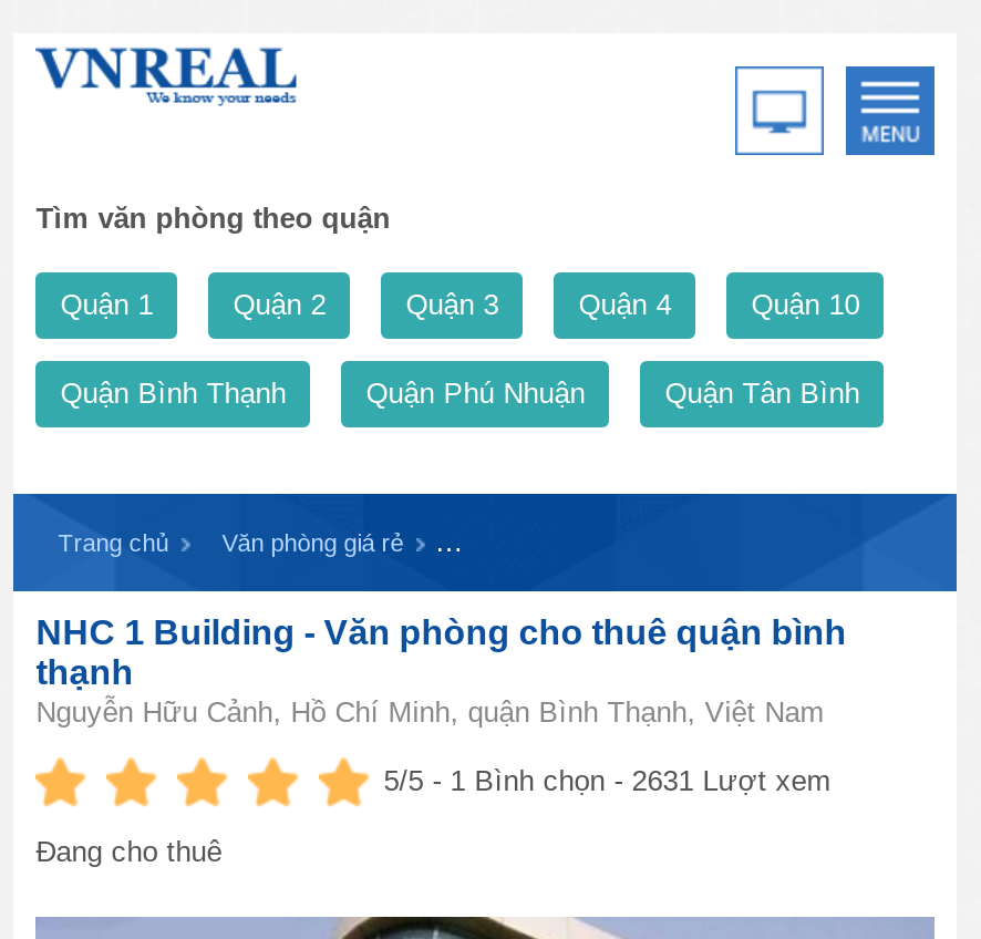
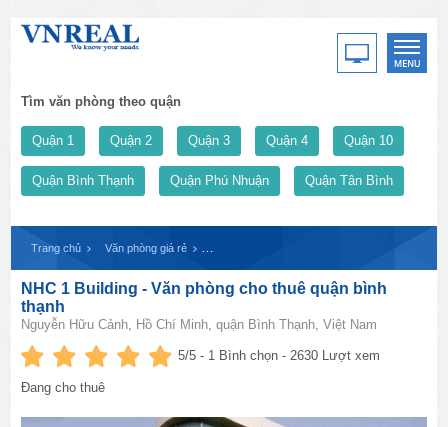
- 5/5 - 1 Bình chọn - 2631 Lượt xem
+ 5/5 - 1 Bình chọn - 2630 Lượt xem
